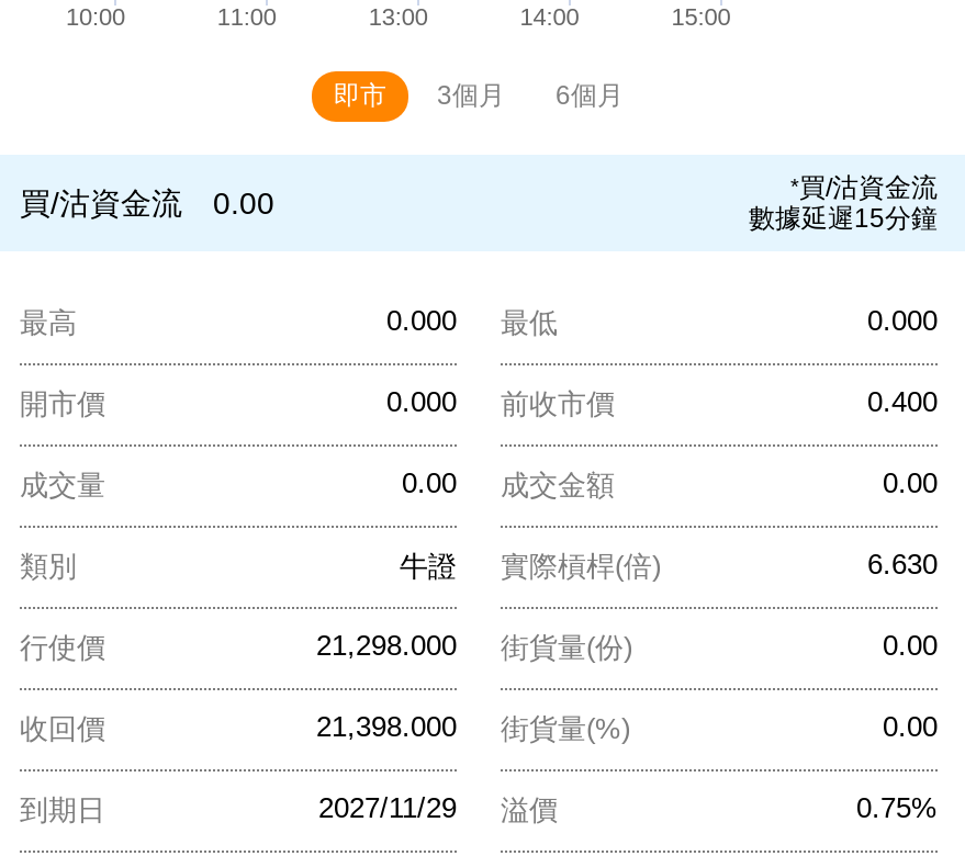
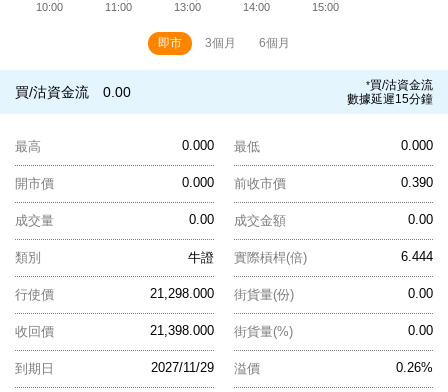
- 0.400
+ 0.390

- 6.630
+ 6.444

- 0.75%
+ 0.26%
